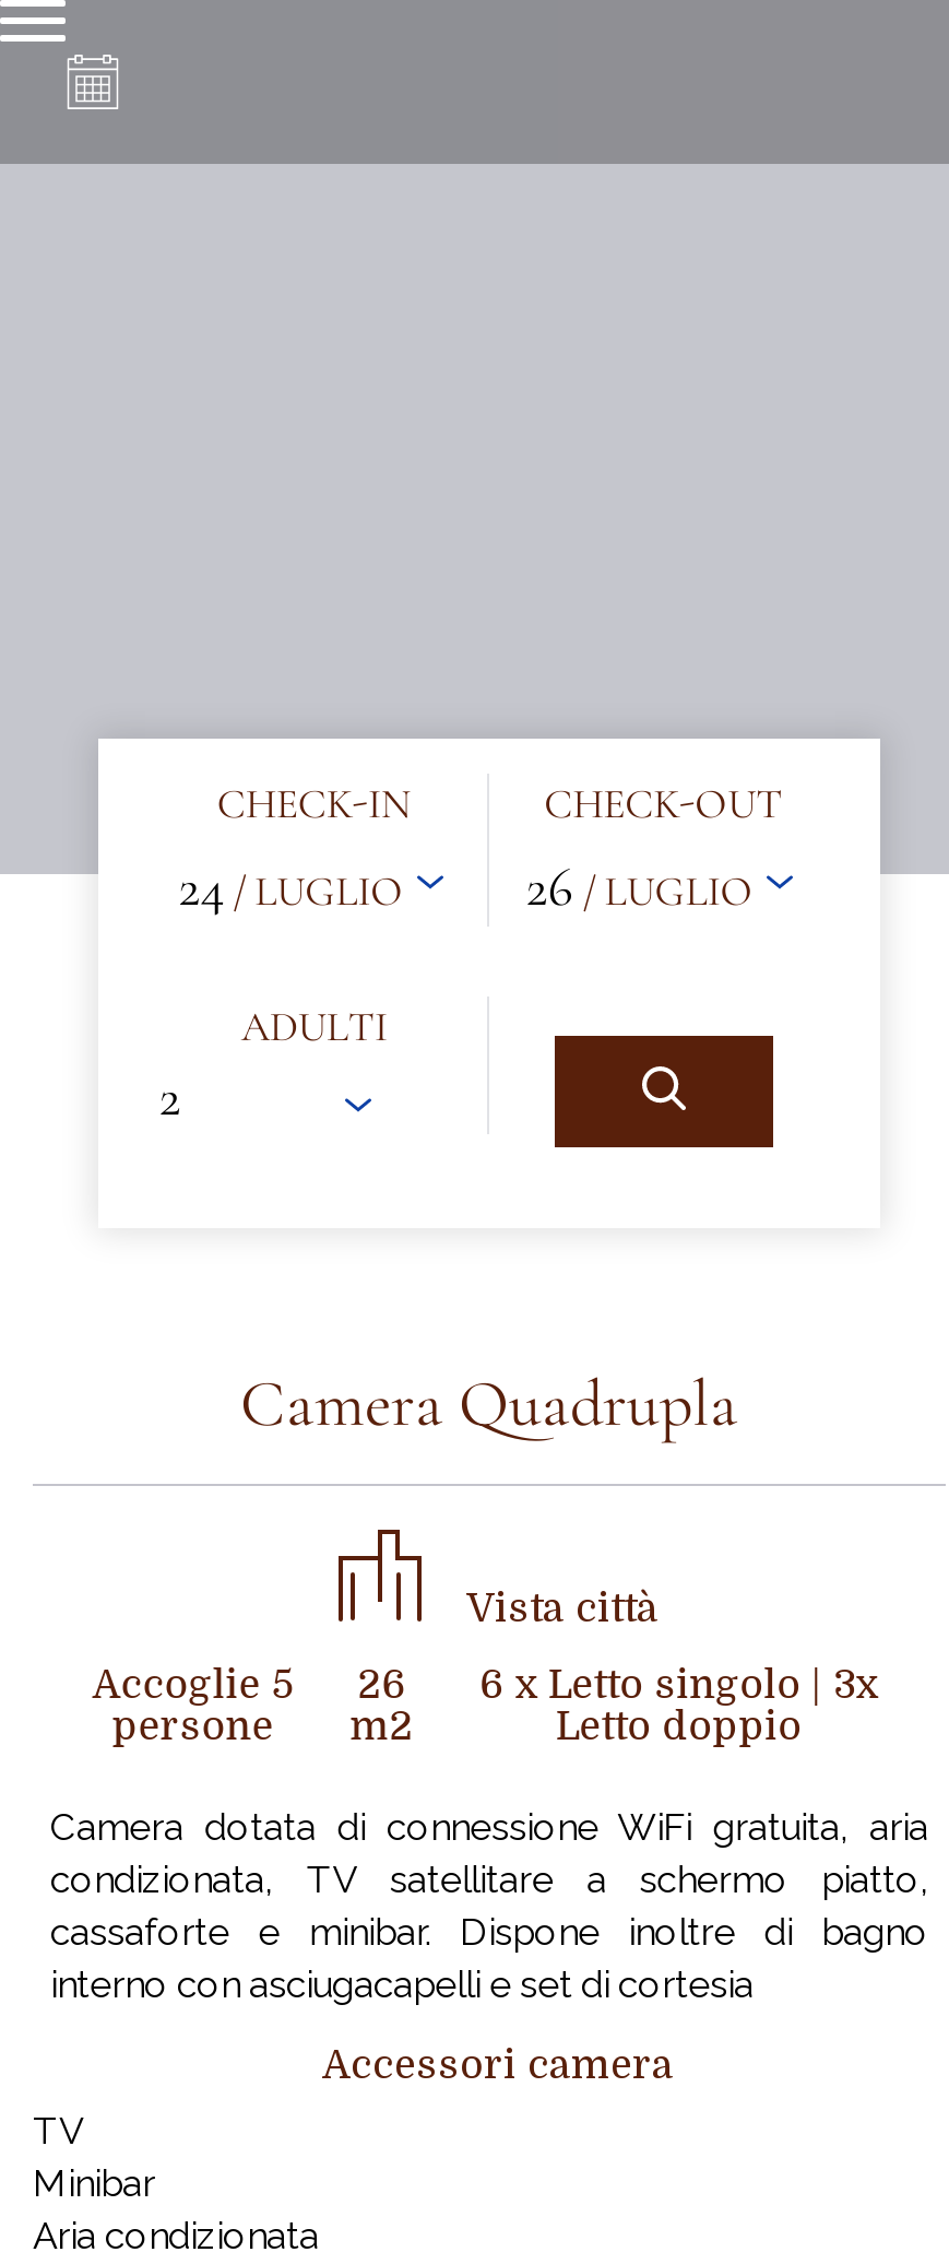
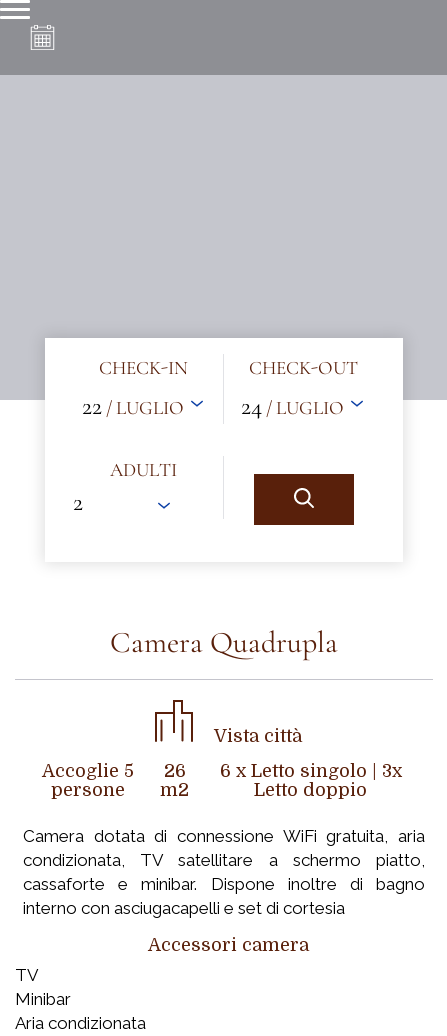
- 24 / LUGLIO
+ 22 / LUGLIO

- 26 / LUGLIO
+ 24 / LUGLIO
